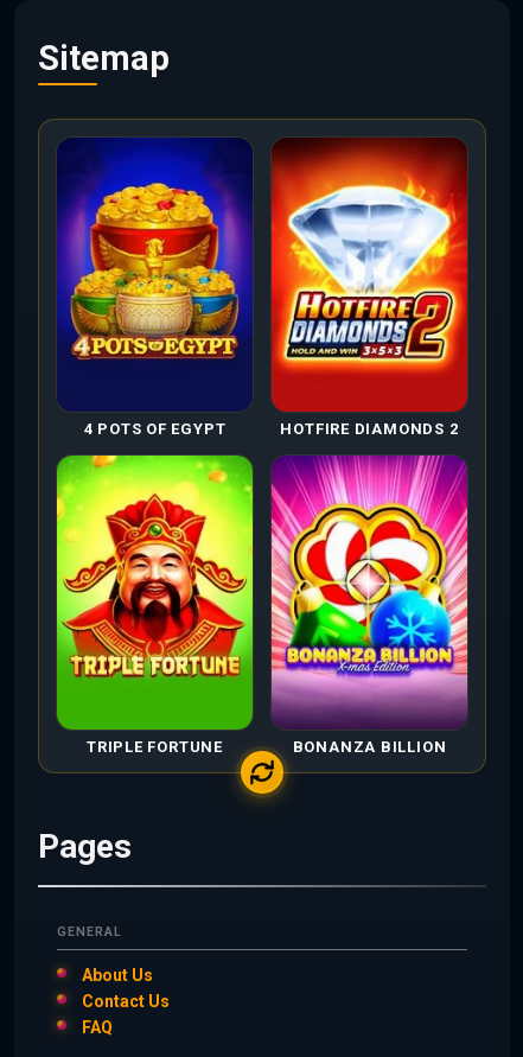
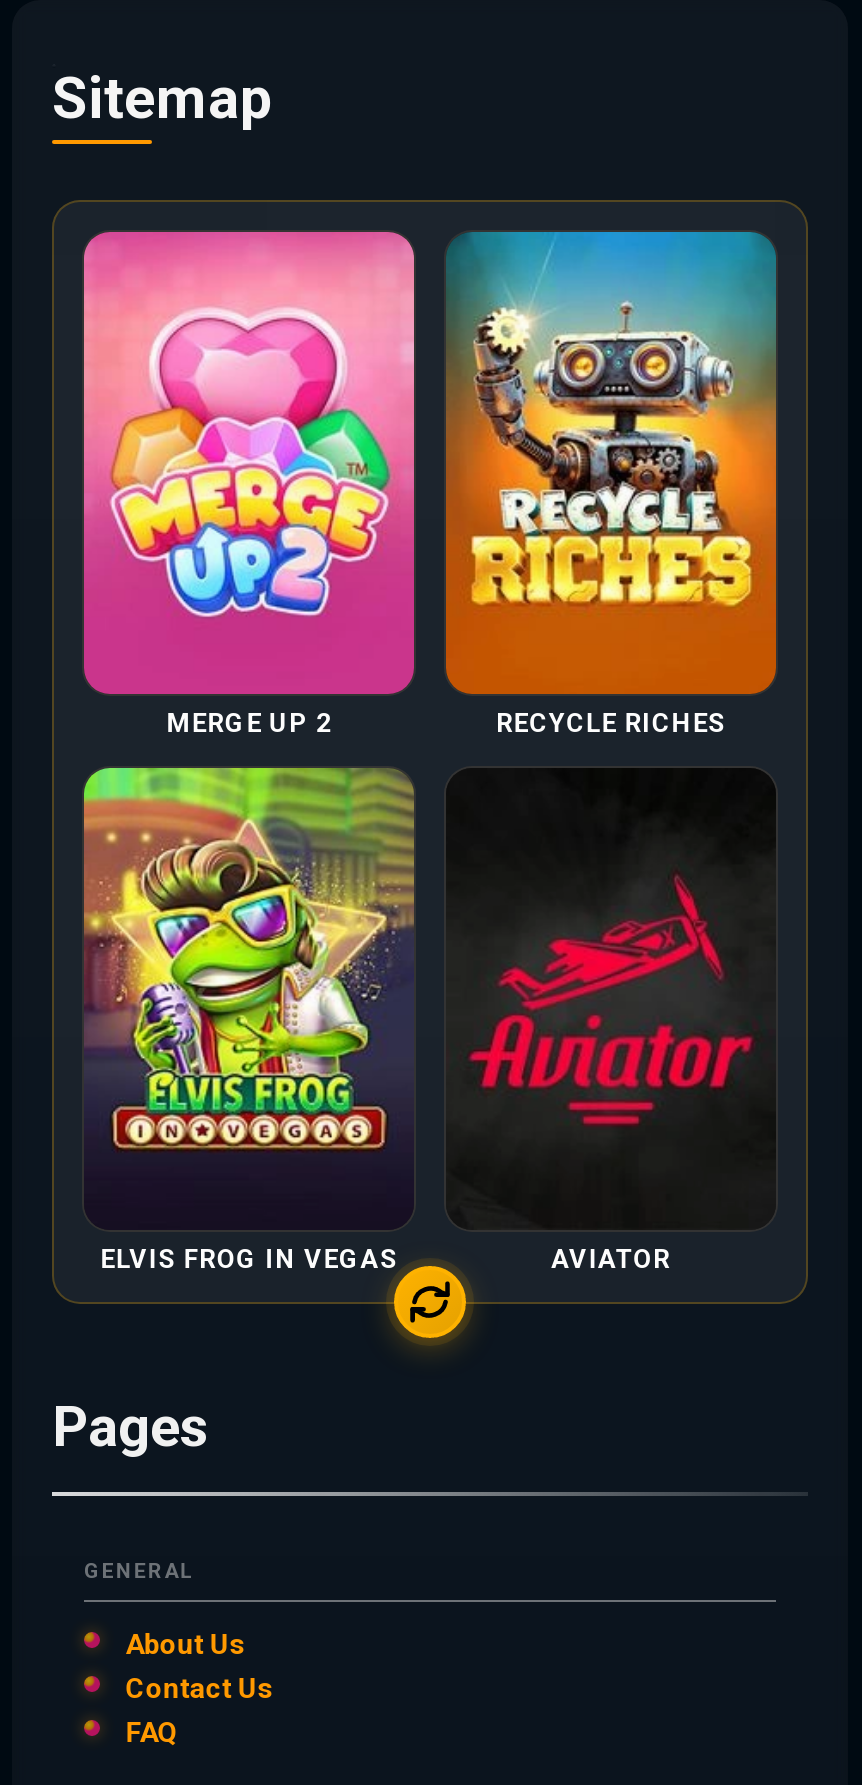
- [image]
- 4 POTS OF EGYPT
- HOTFIRE DIAMONDS 2
+ [image]
+ MERGE UP 2
+ RECYCLE RICHES

- [image]
+ [image]

- [image]
- TRIPLE FORTUNE
- BONANZA BILLION
+ [image]
+ ELVIS FROG IN VEGAS
+ AVIATOR

- [image]
+ [image]
